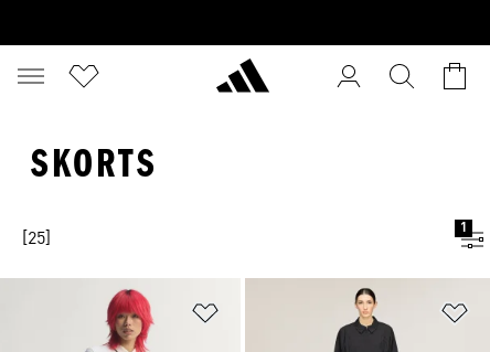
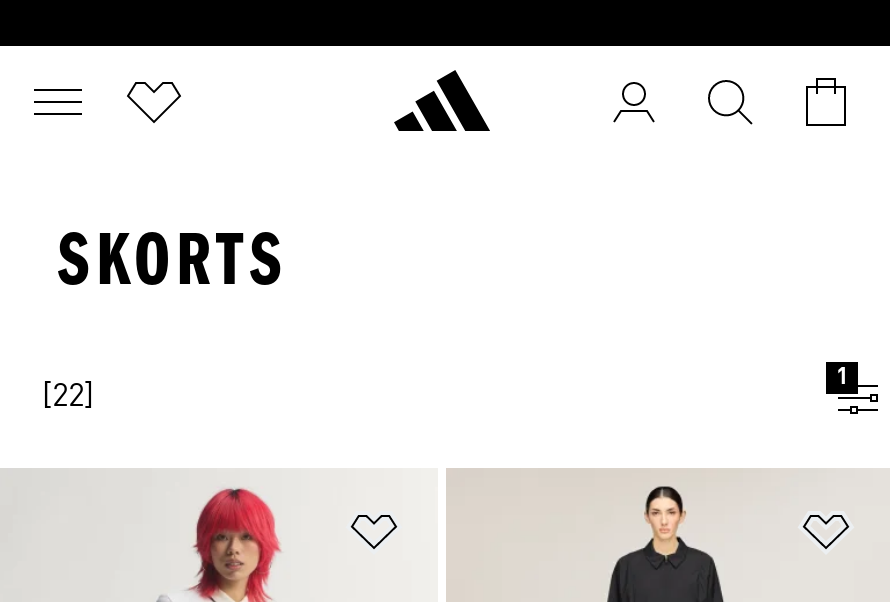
- [25]
+ [22]
